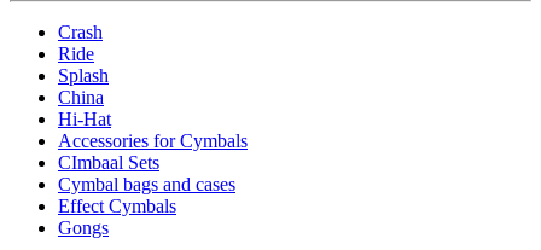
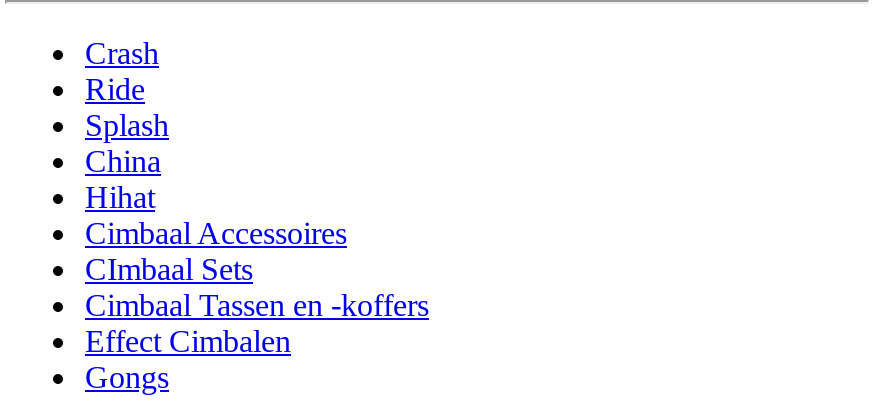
- Hi-Hat
- Accessories for Cymbals
+ Hihat
+ Cimbaal Accessoires

- Cymbal bags and cases
- Effect Cymbals
+ Cimbaal Tassen en -koffers
+ Effect Cimbalen
